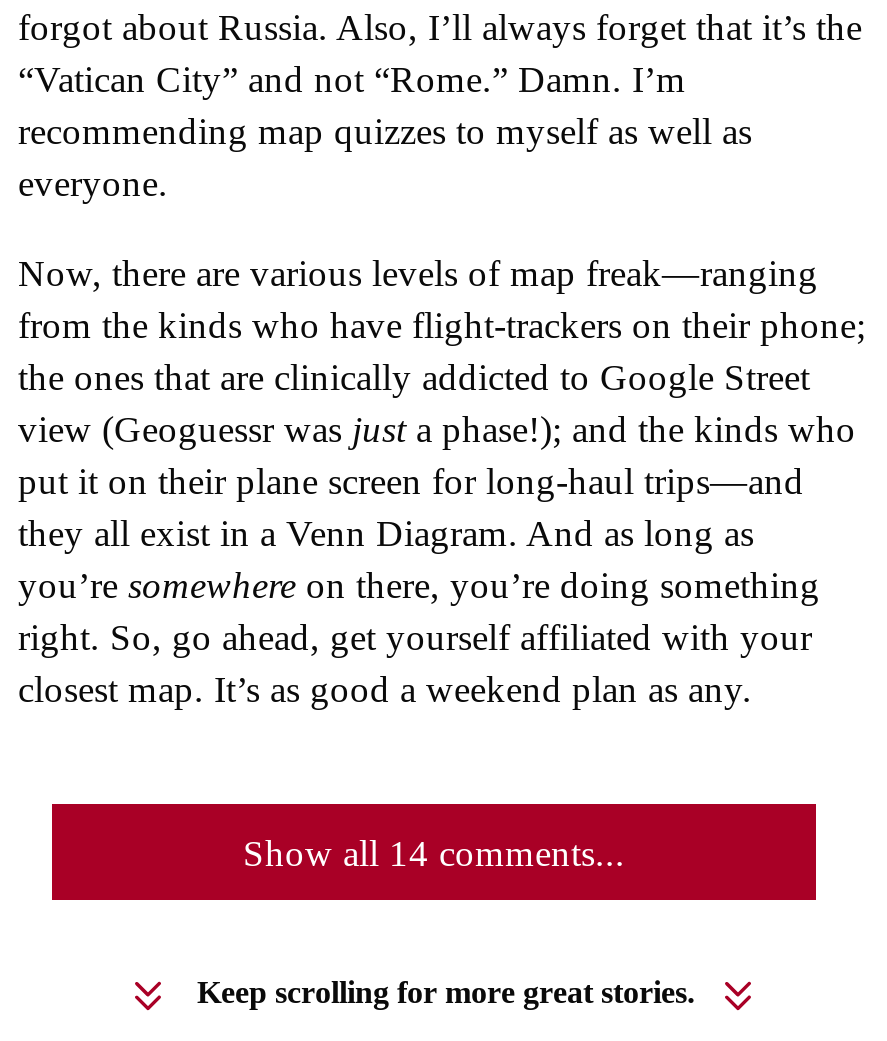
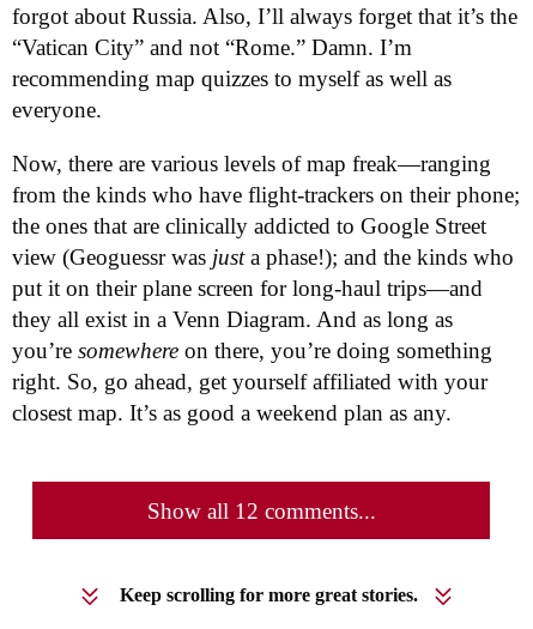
- Show all 14 comments...
+ Show all 12 comments...
